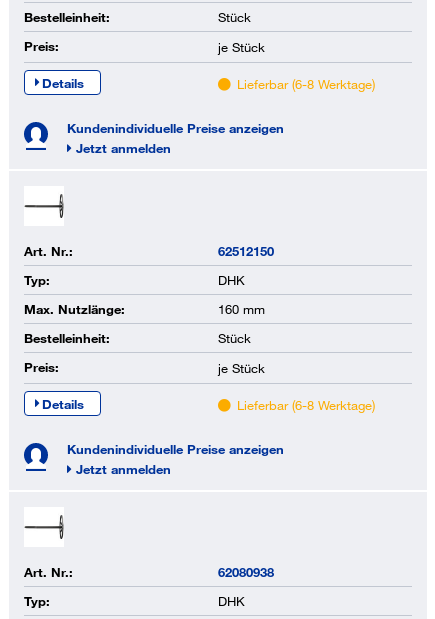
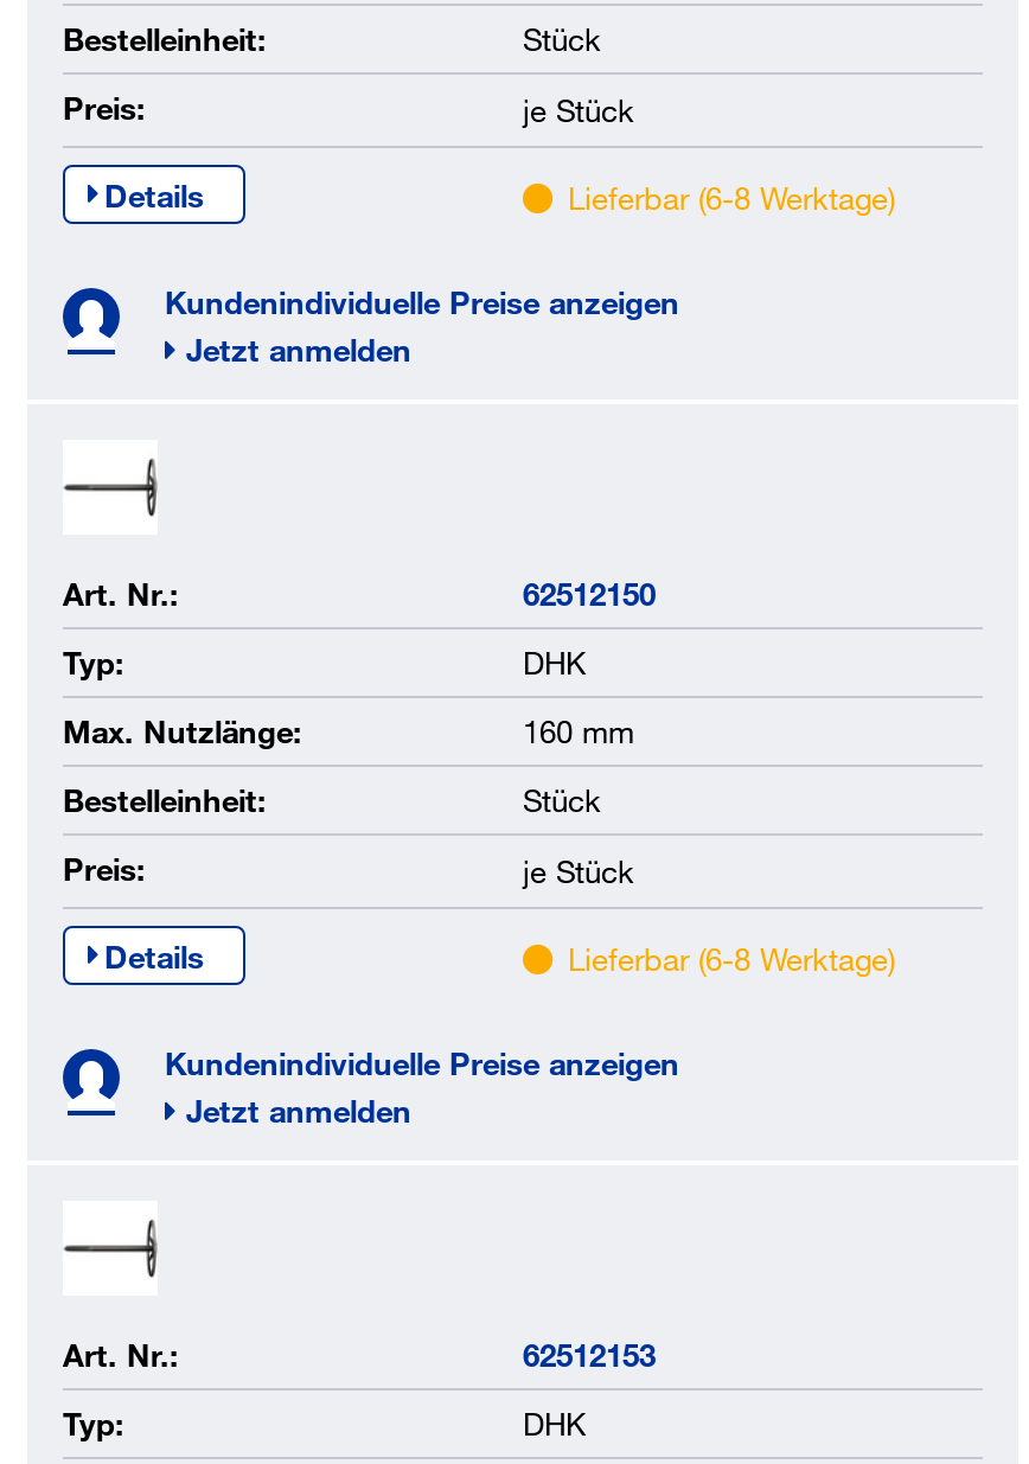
- 62080938
+ 62512153
